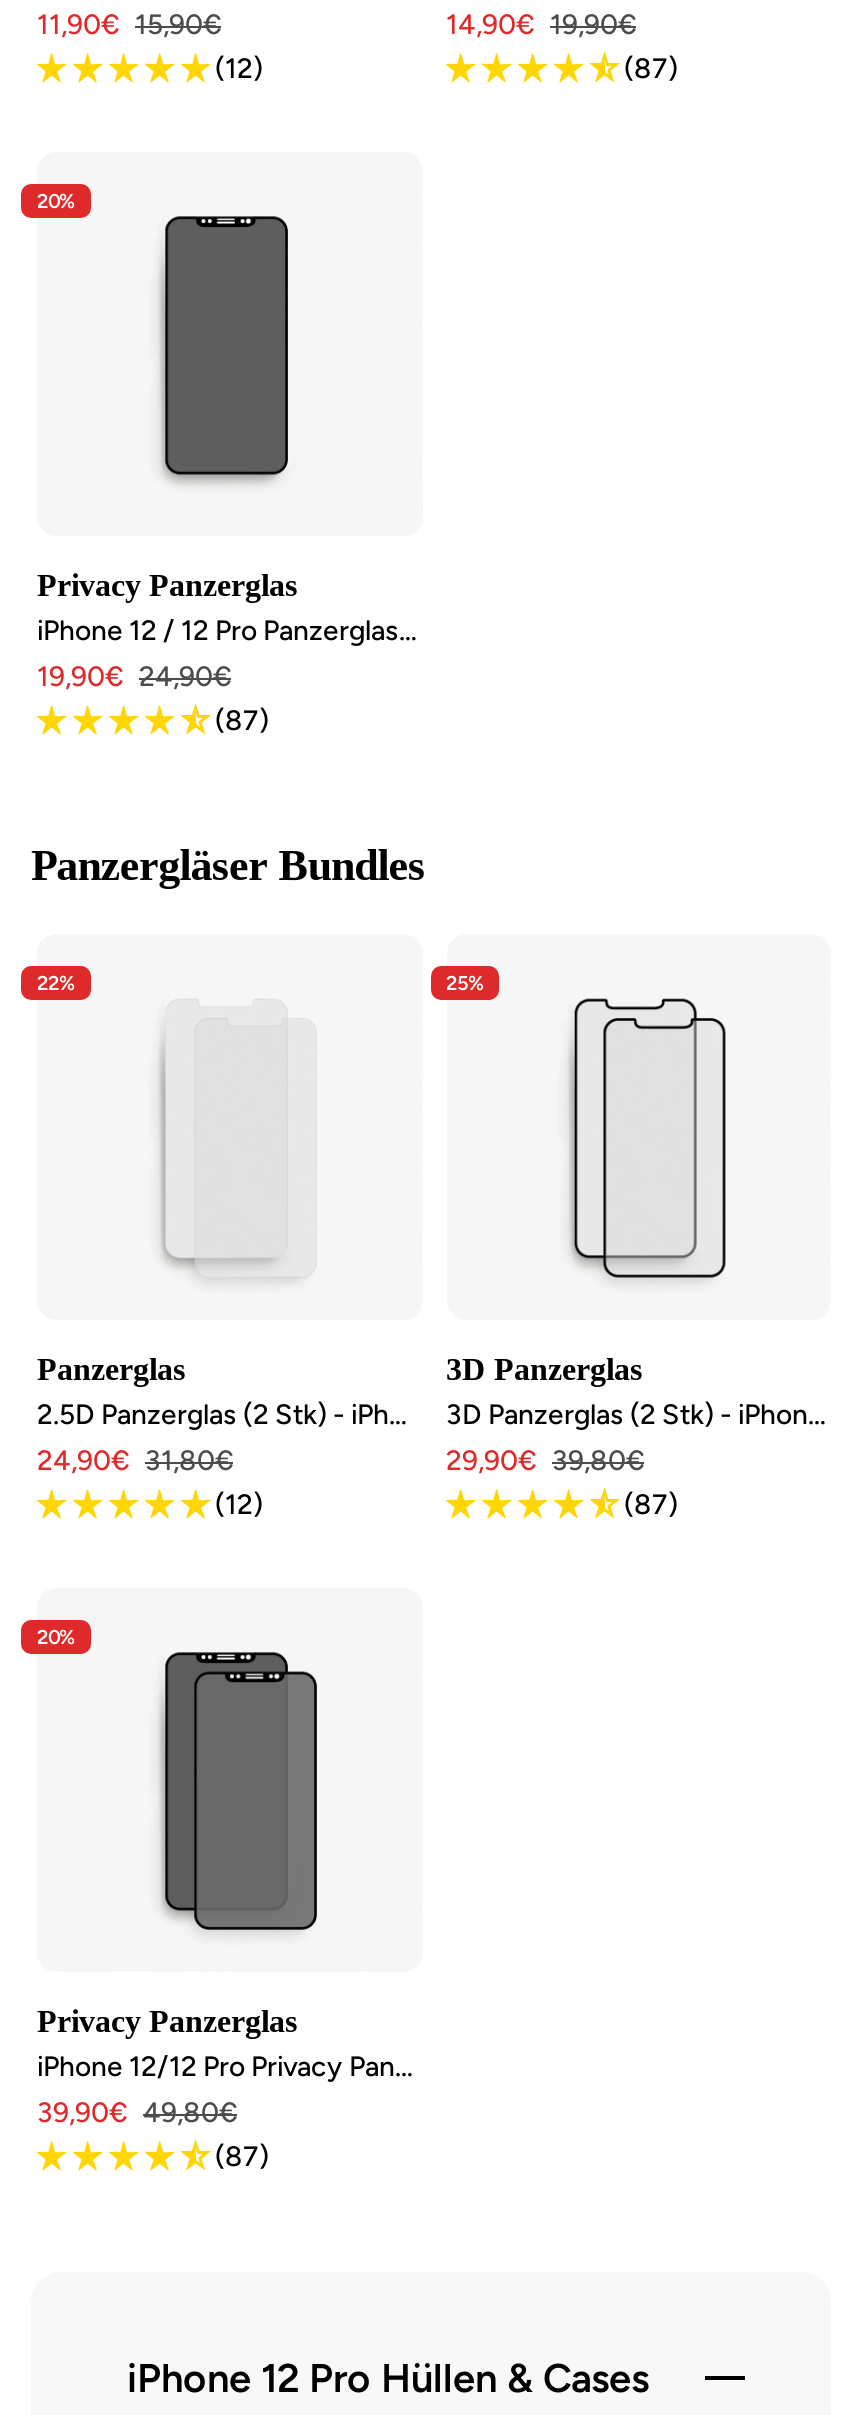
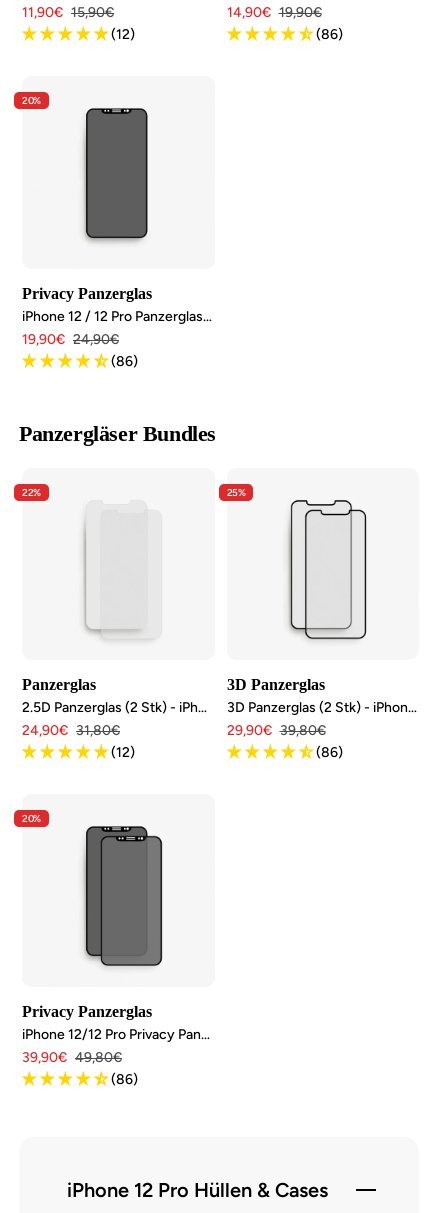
- (87)
+ (86)

- (87)
+ (86)

- (87)
+ (86)

- (87)
+ (86)
